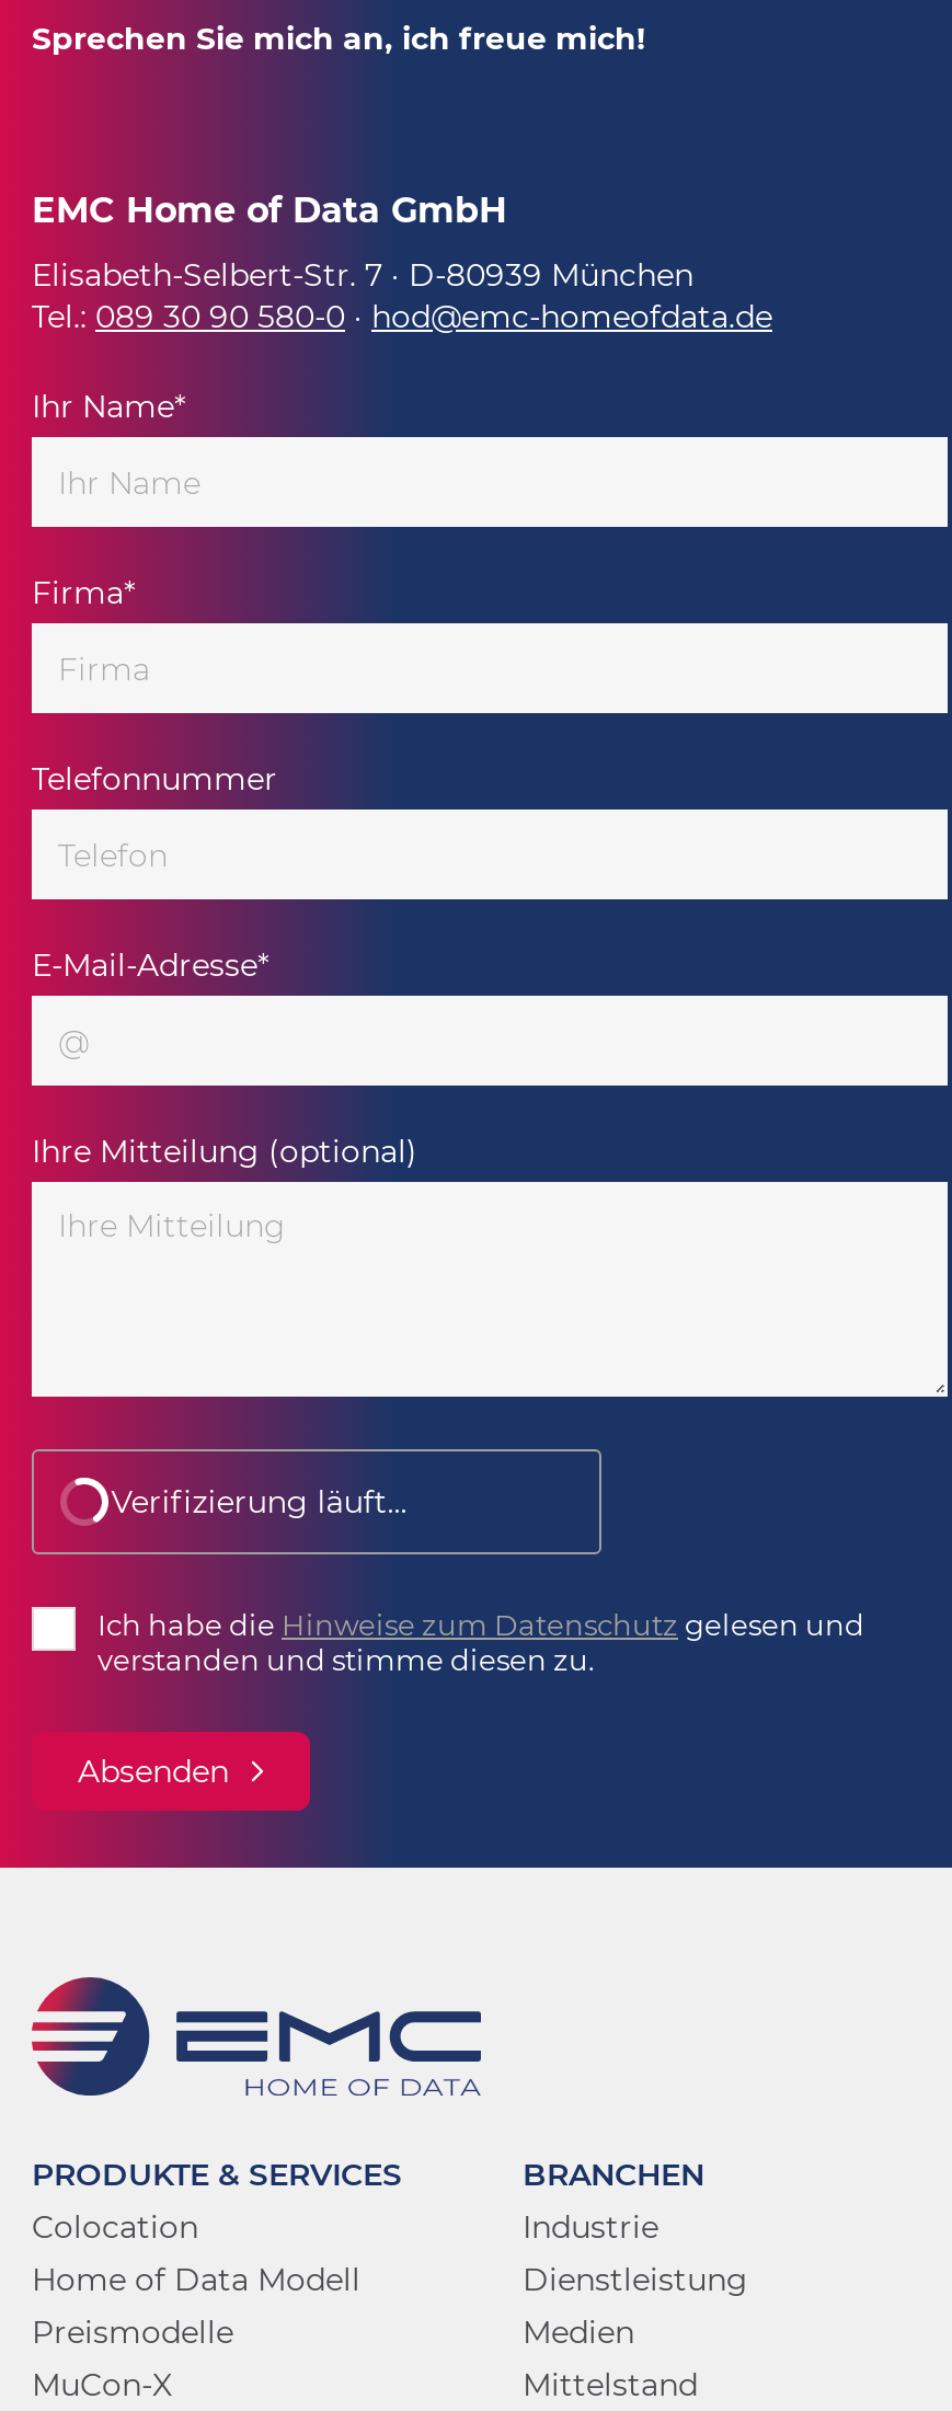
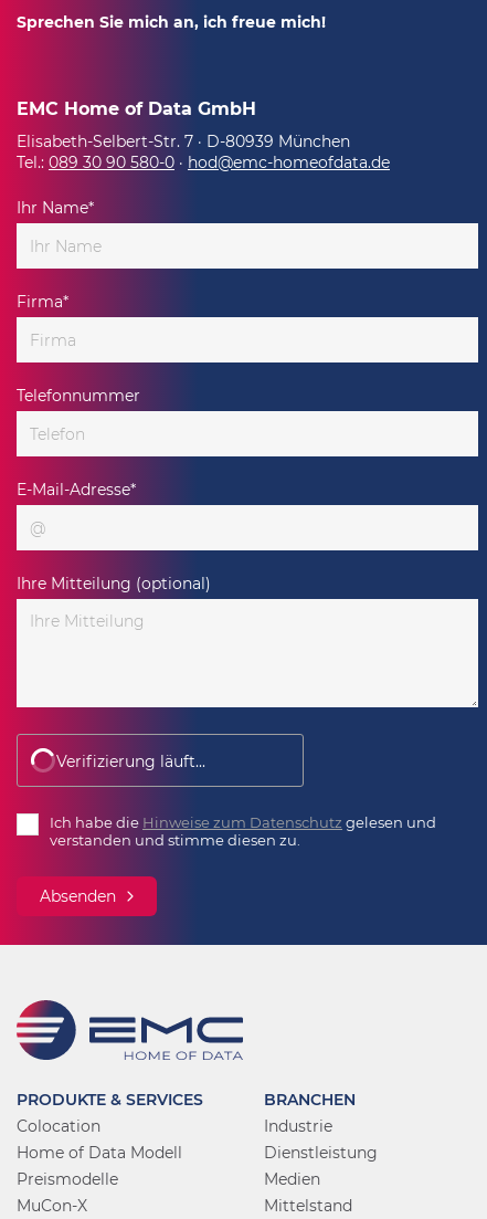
- Verifiziert
+ Verifizierung läuft...
